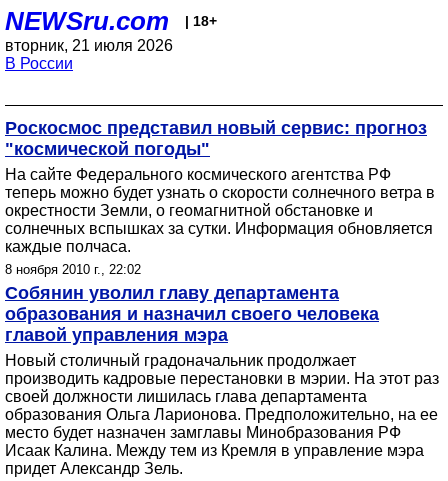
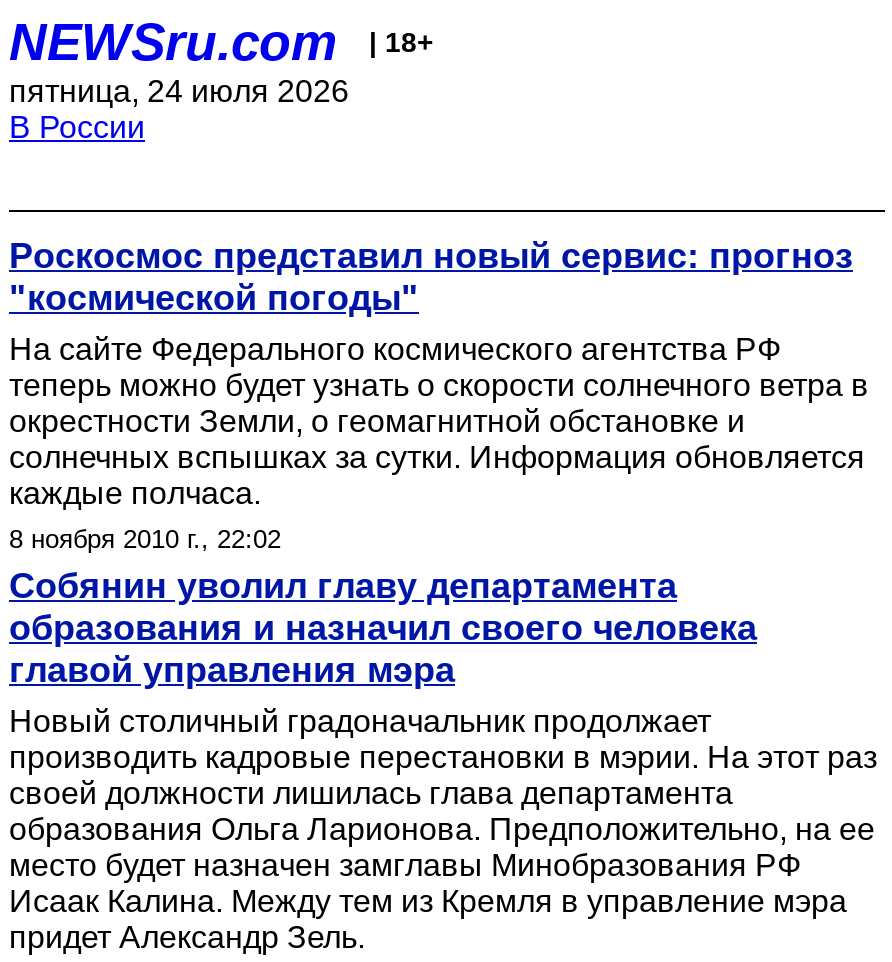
- вторник, 21 июля 2026
+ пятница, 24 июля 2026
